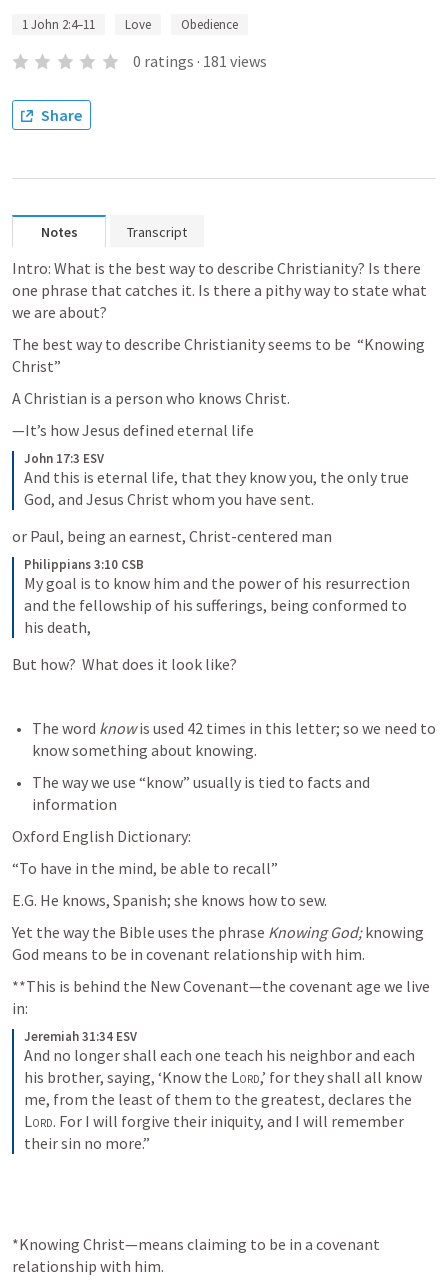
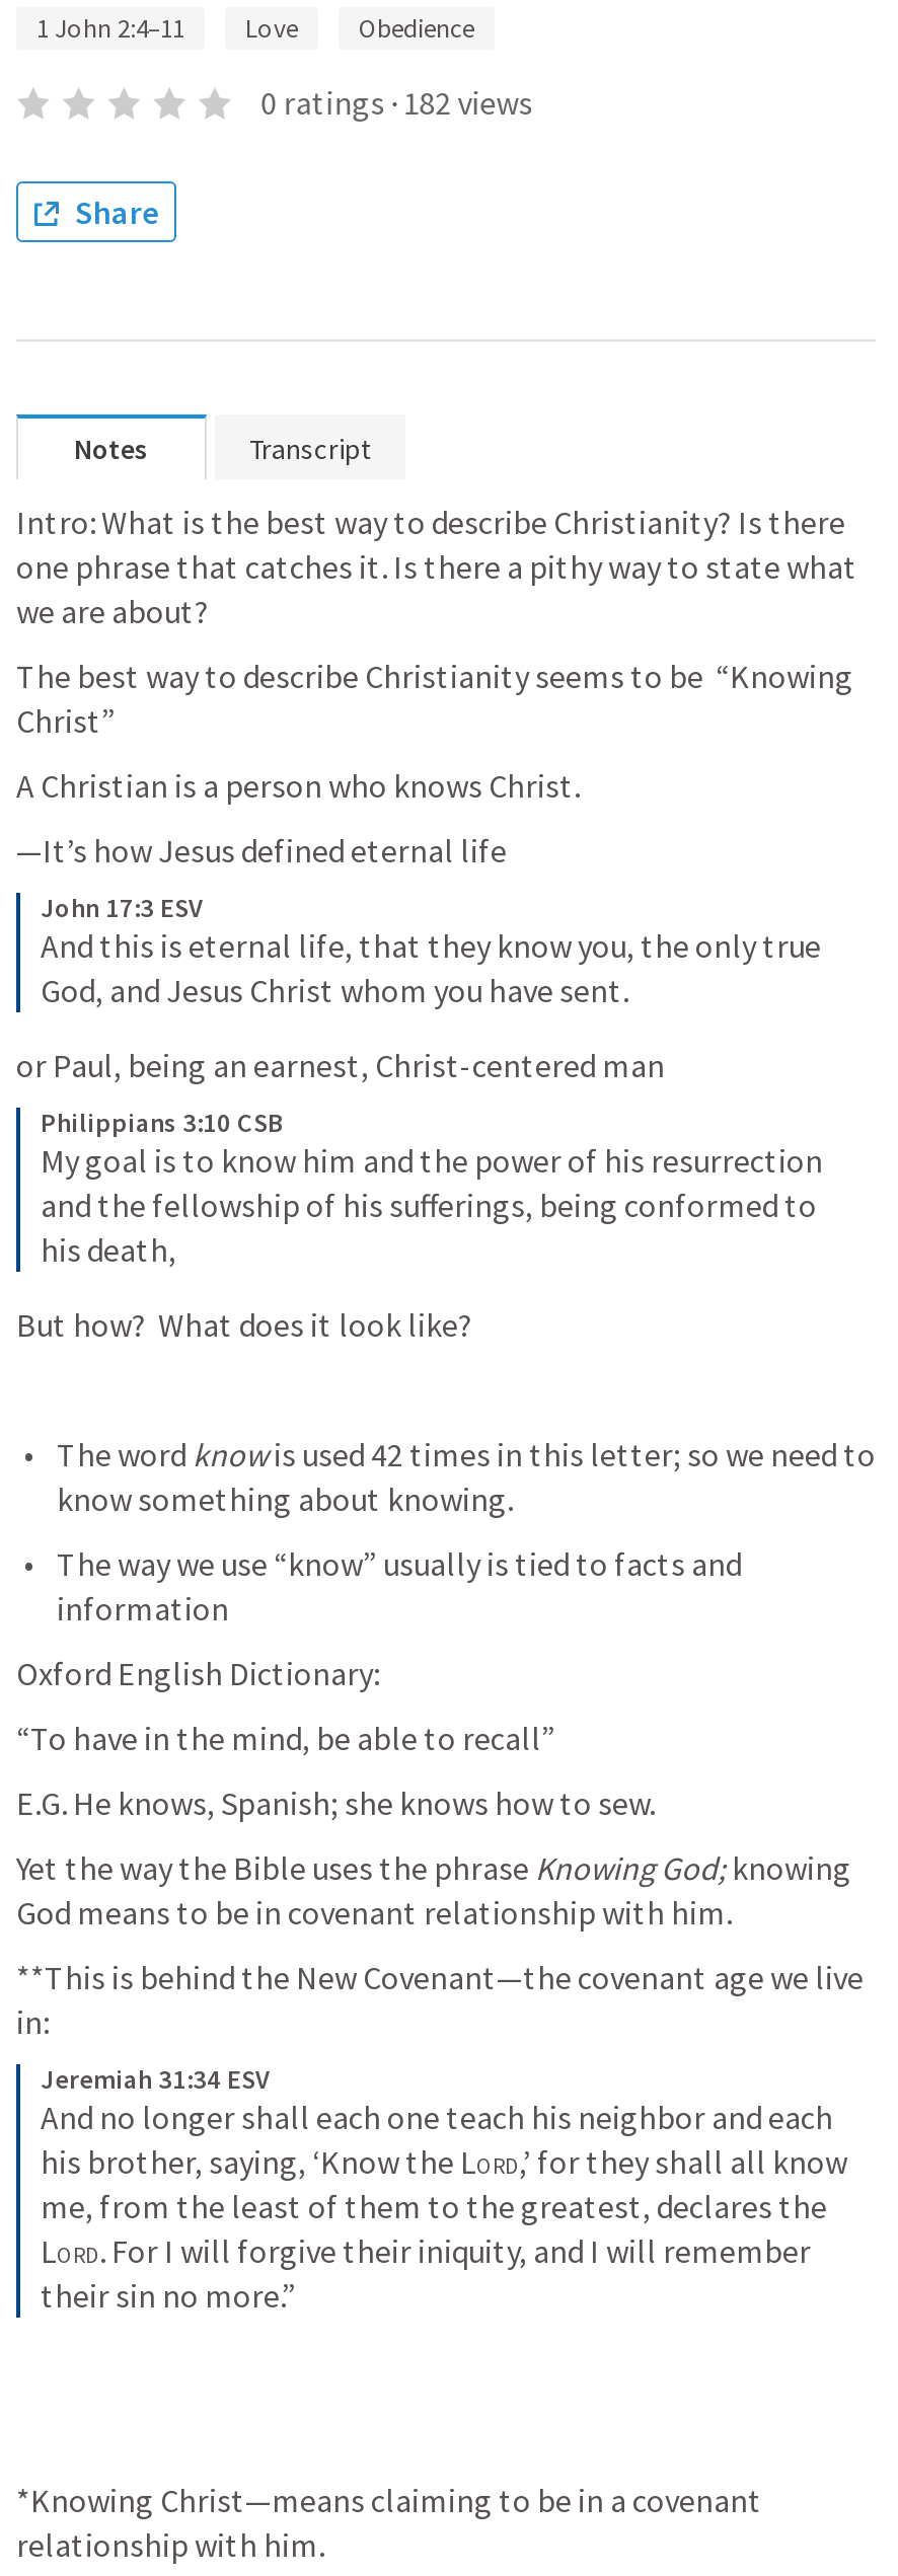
- 0 ratings · 181 views
+ 0 ratings · 182 views
